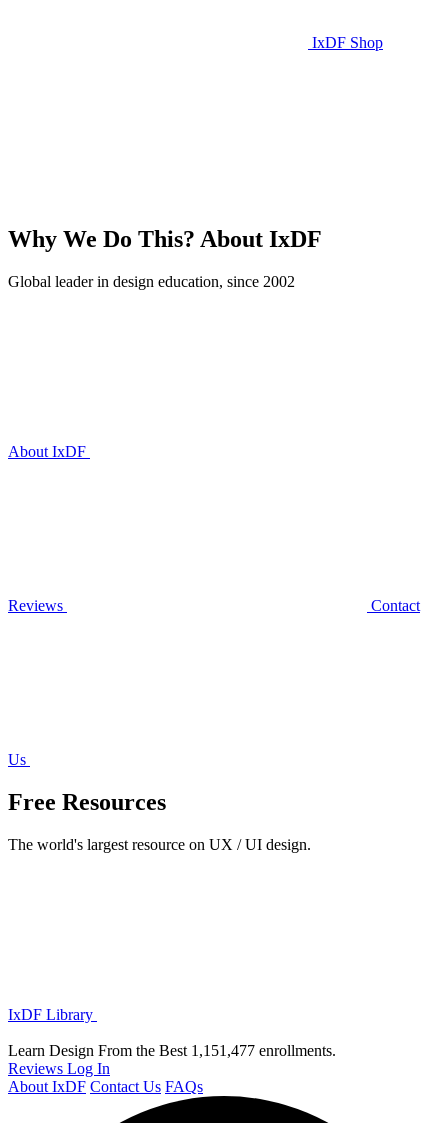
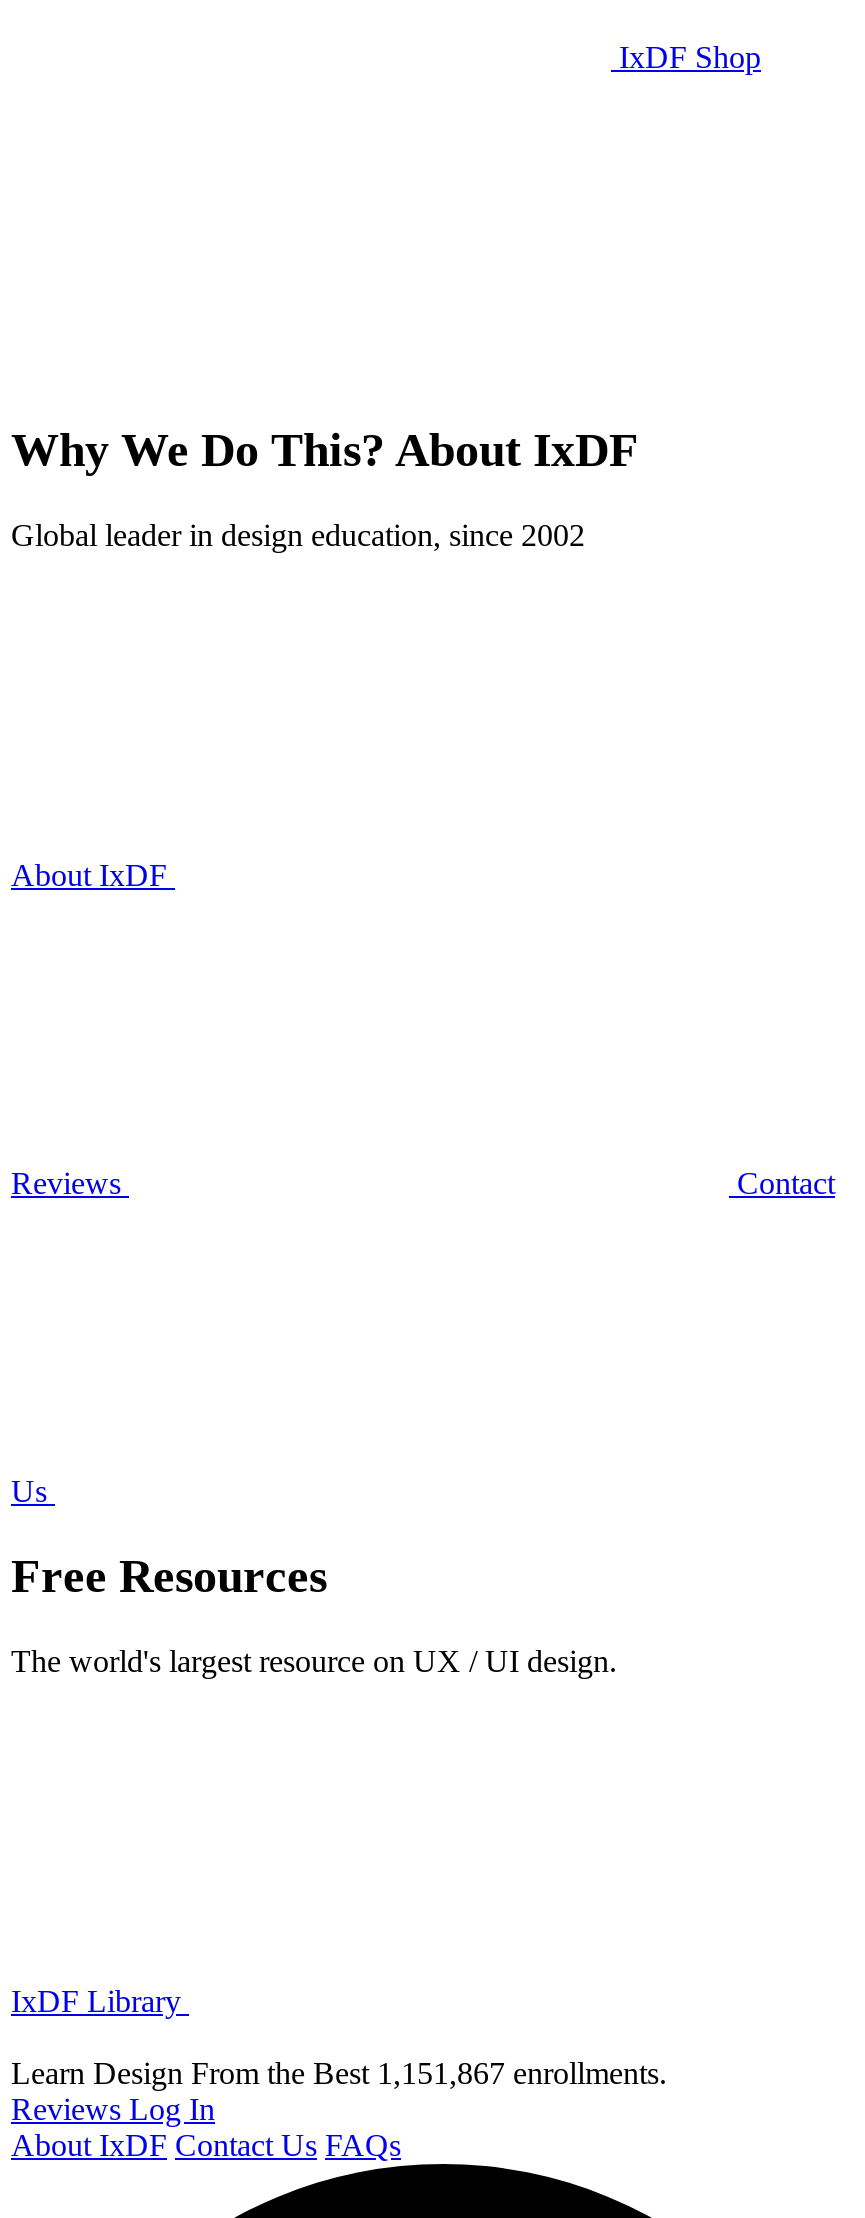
- Learn Design From the Best 1,151,477 enrollments.
+ Learn Design From the Best 1,151,867 enrollments.
